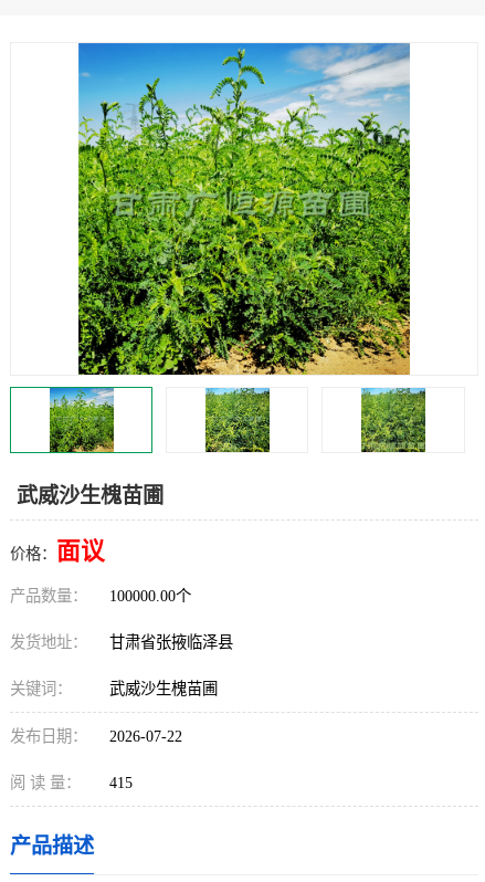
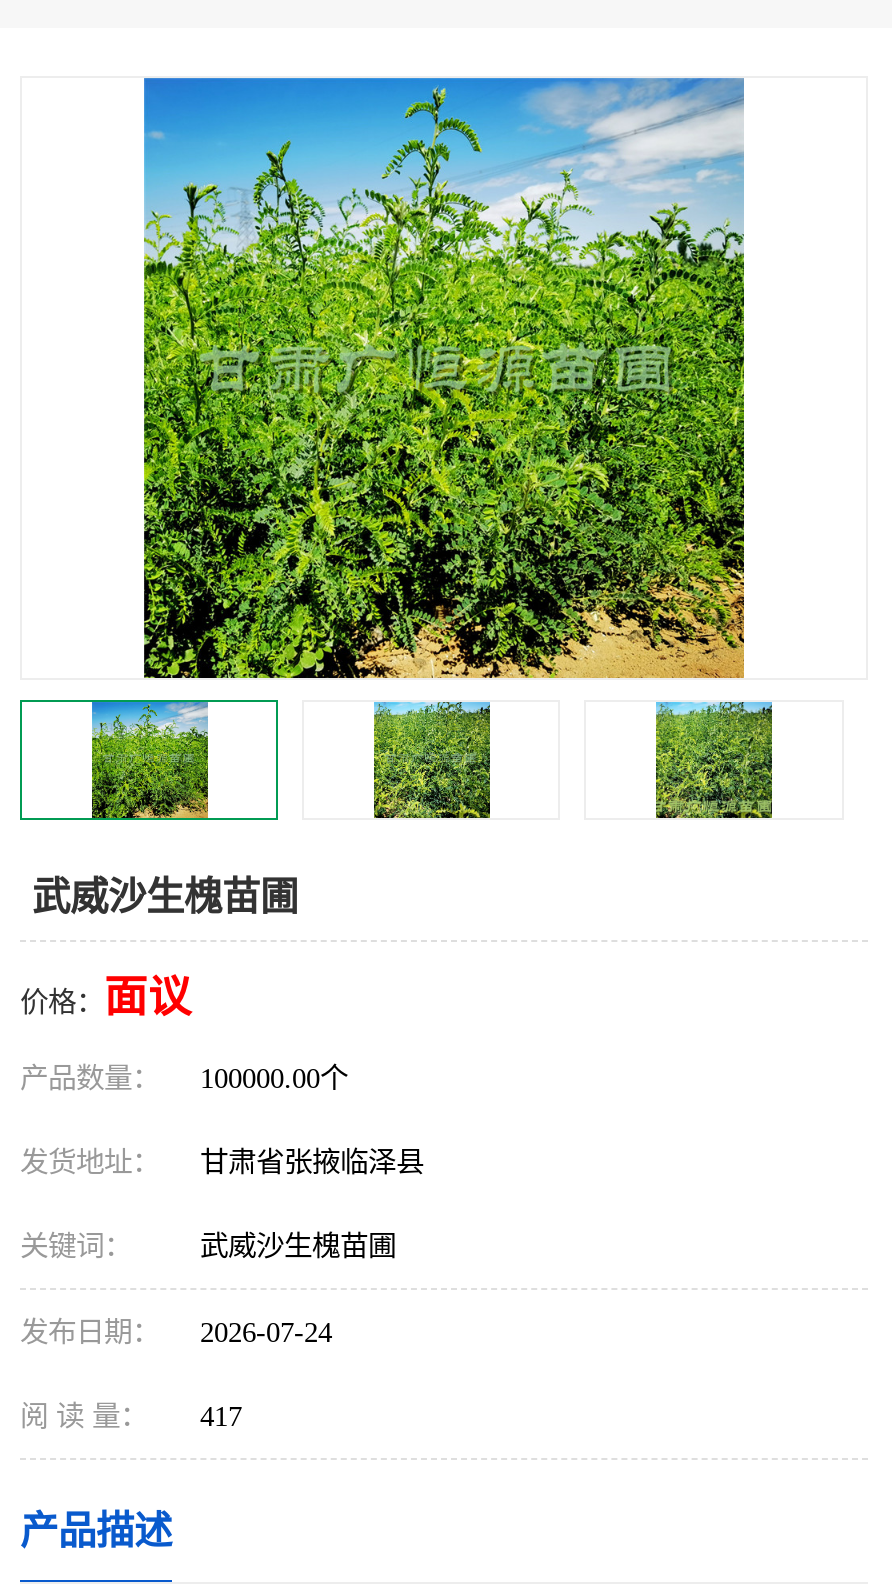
- 发布日期： 2026-07-22
+ 发布日期： 2026-07-24

- 阅 读 量： 415
+ 阅 读 量： 417
